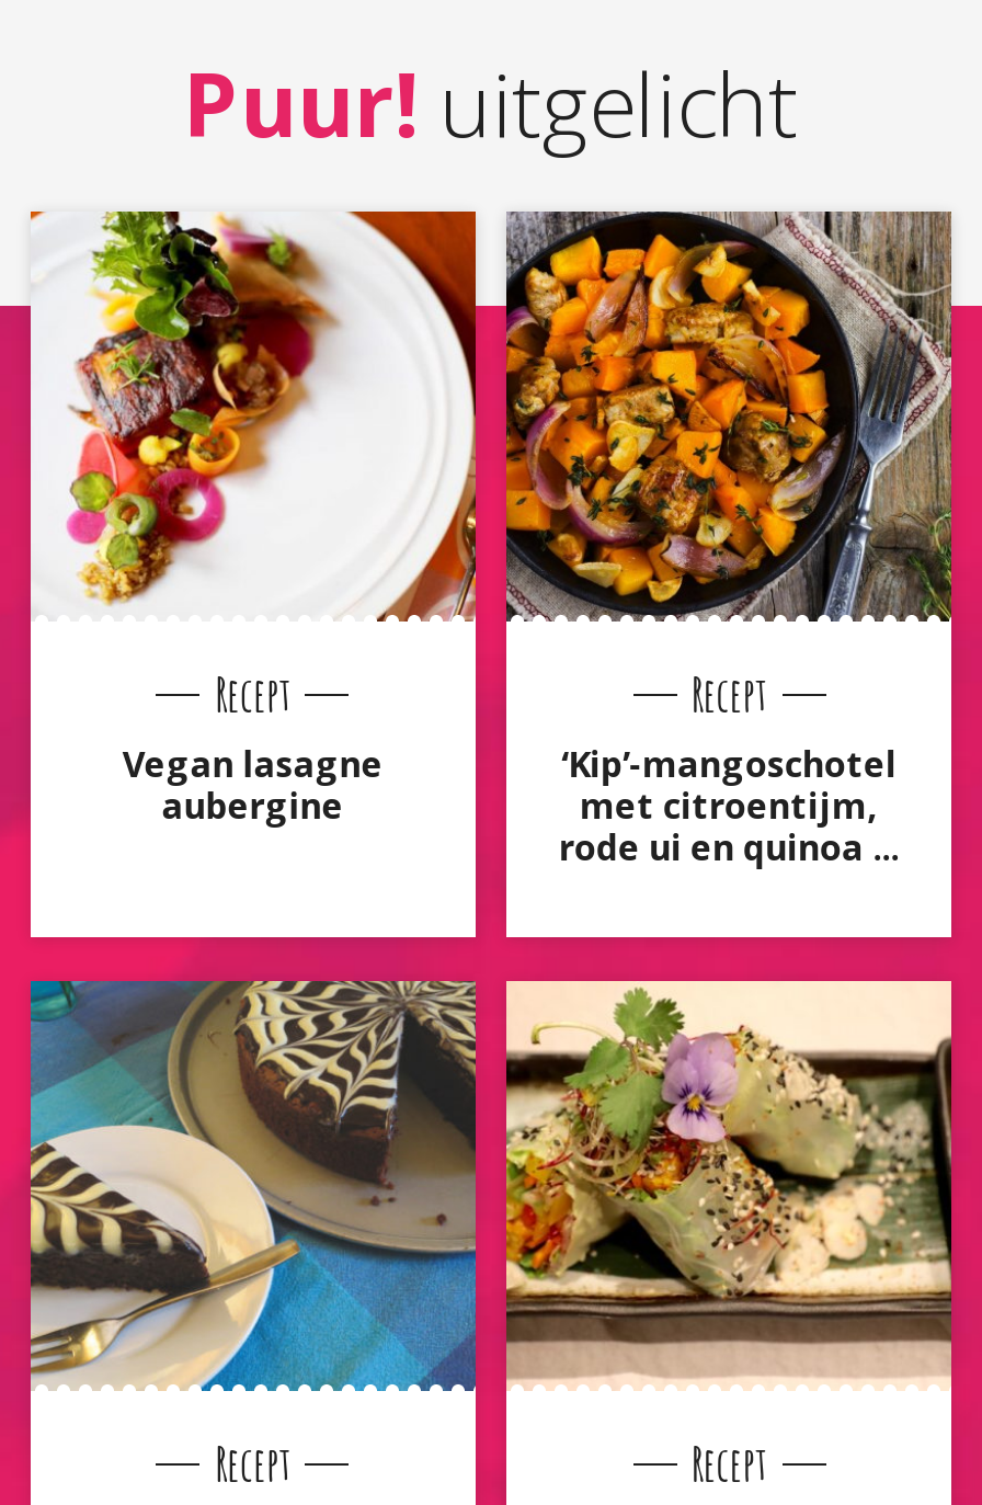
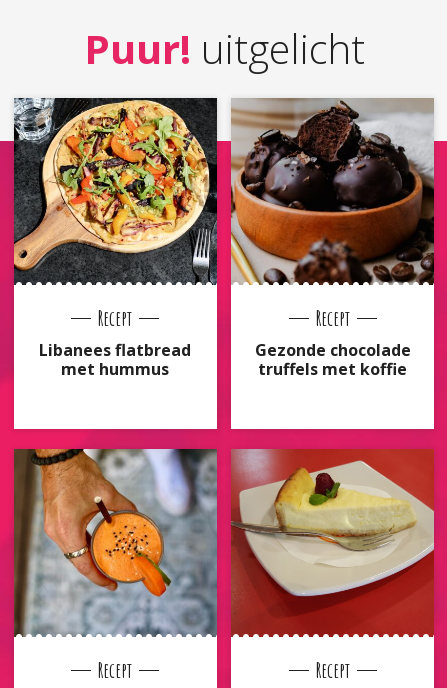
- [image]
+ [image]

- [image]
+ [image]

- Vegan lasagne
- aubergine
+ Libanees flatbread
+ met hummus

- ‘Kip’-mangoschotel
- met citroentijm,
- rode ui en quinoa ...
+ Gezonde chocolade
+ truffels met koffie

- [image]
+ [image]

- [image]
+ [image]
